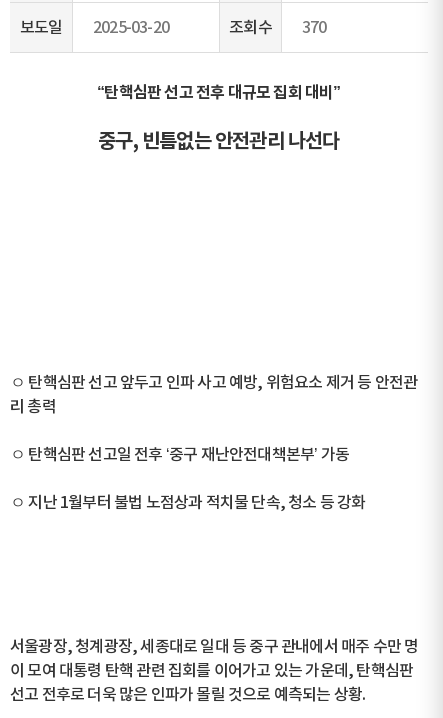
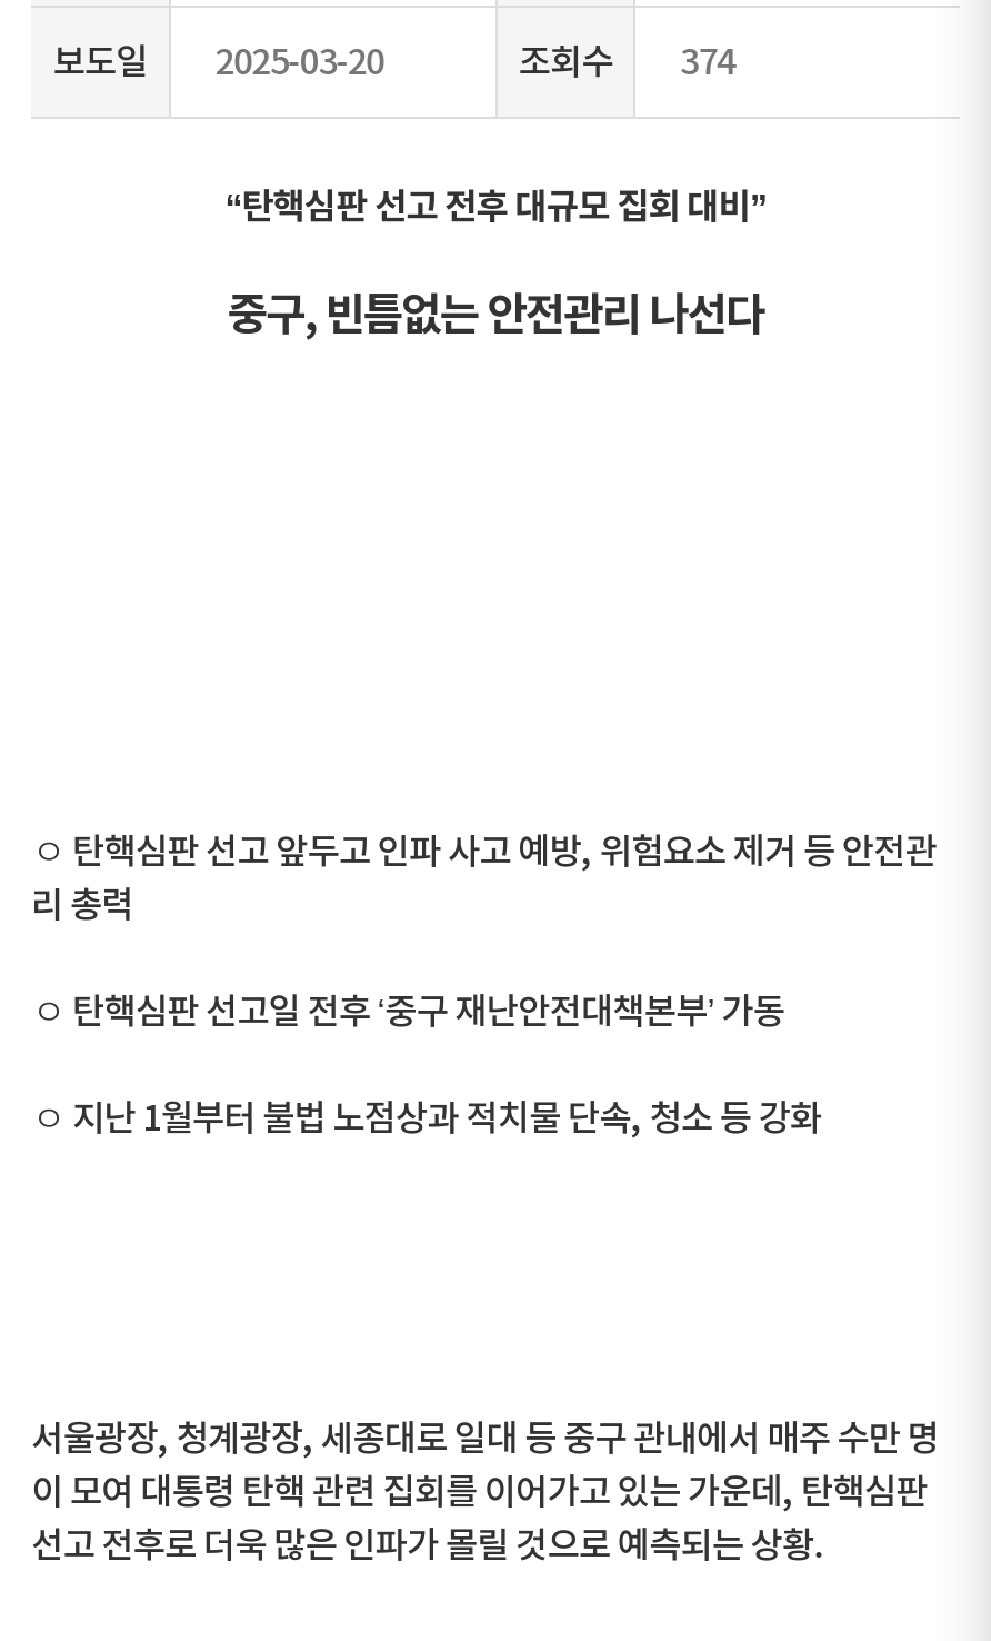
- 조회수 370
+ 조회수 374
